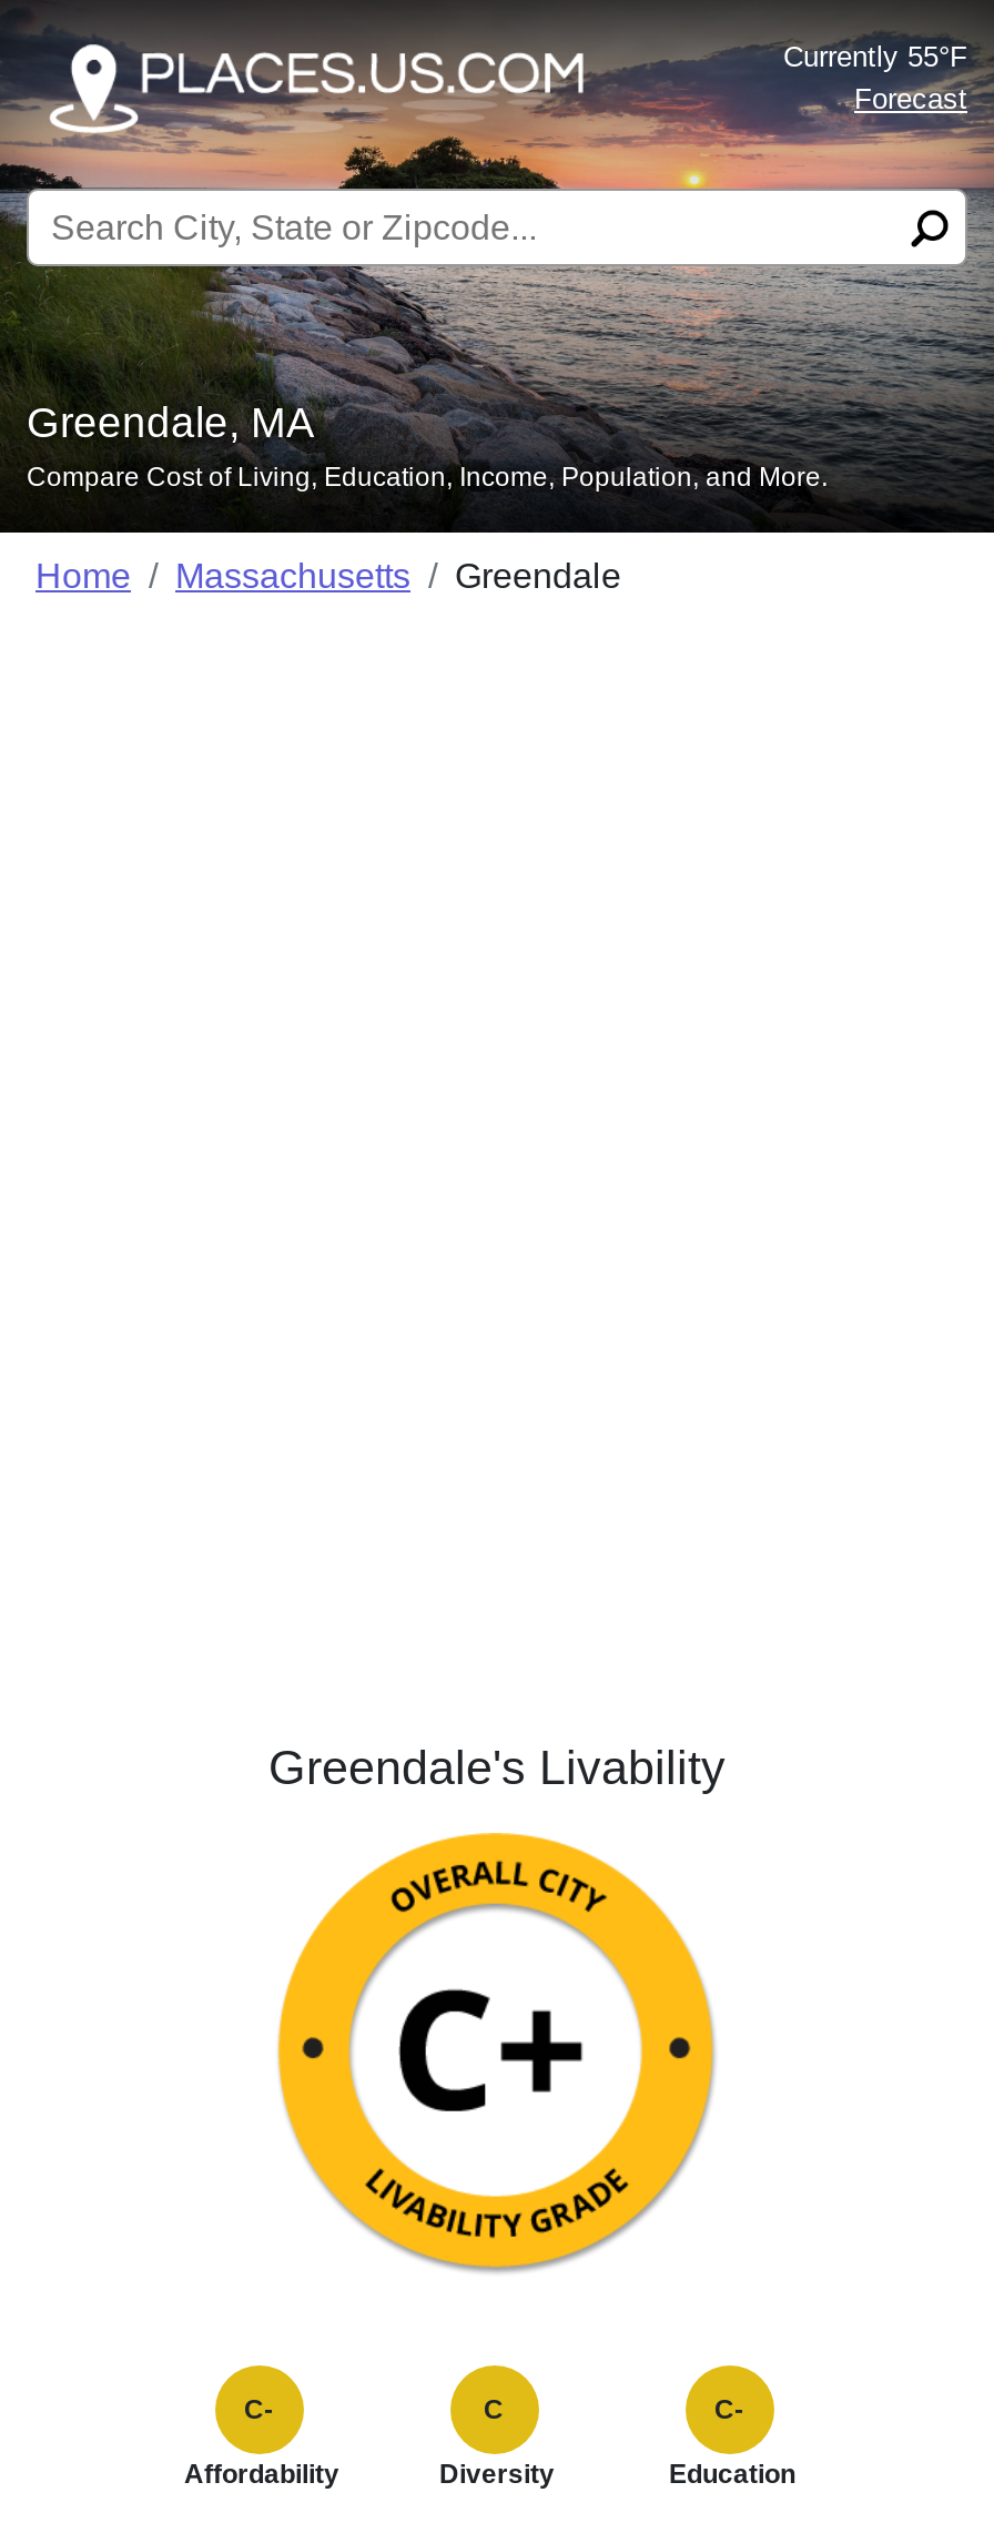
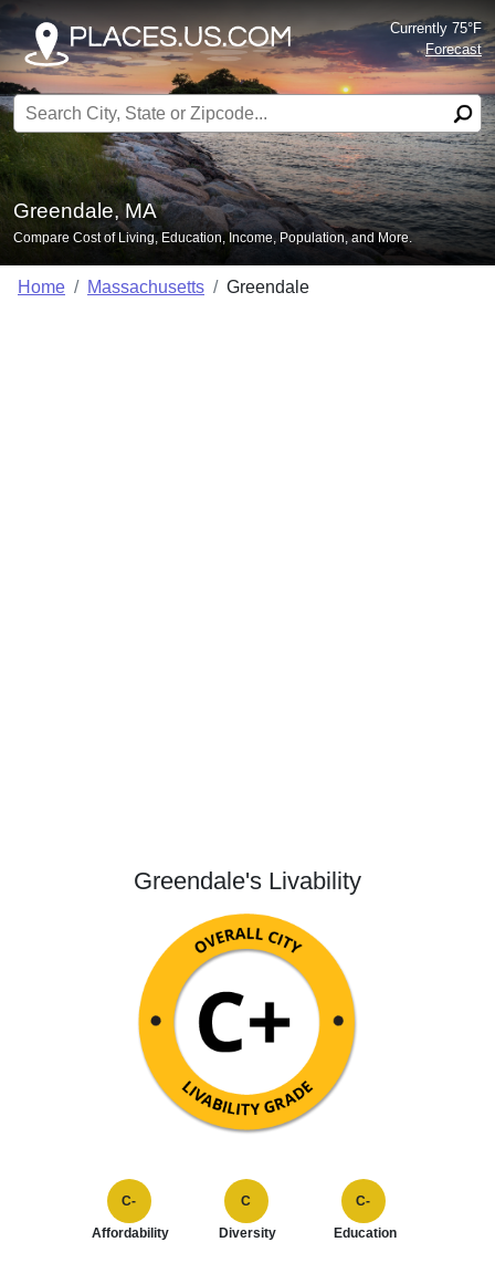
- Currently 55°F
+ Currently 75°F
